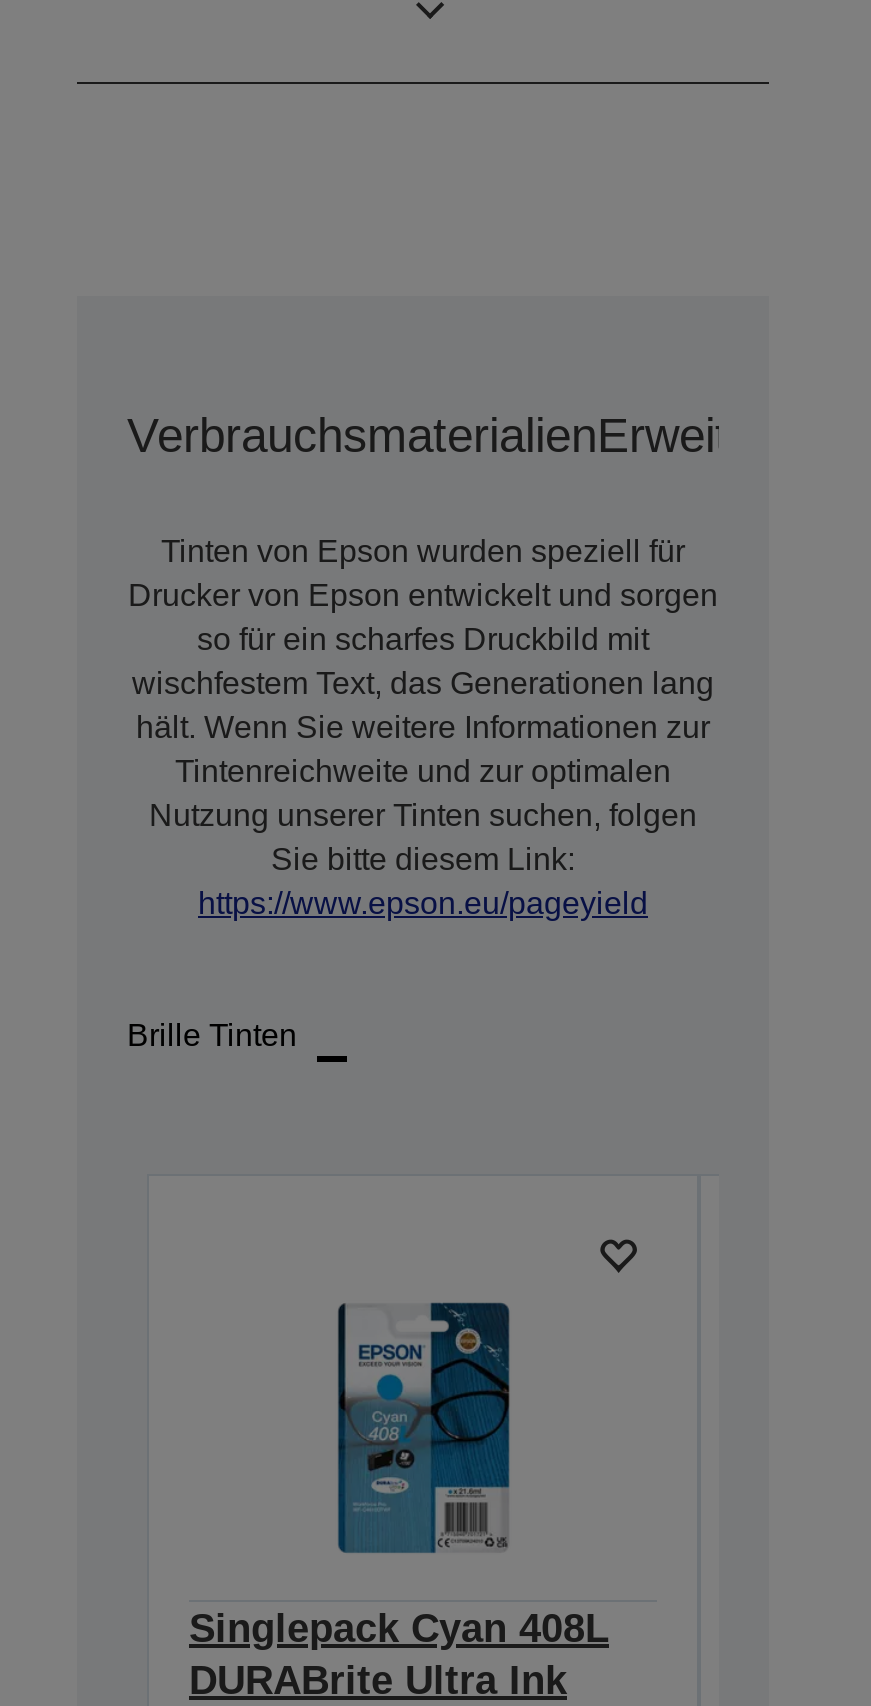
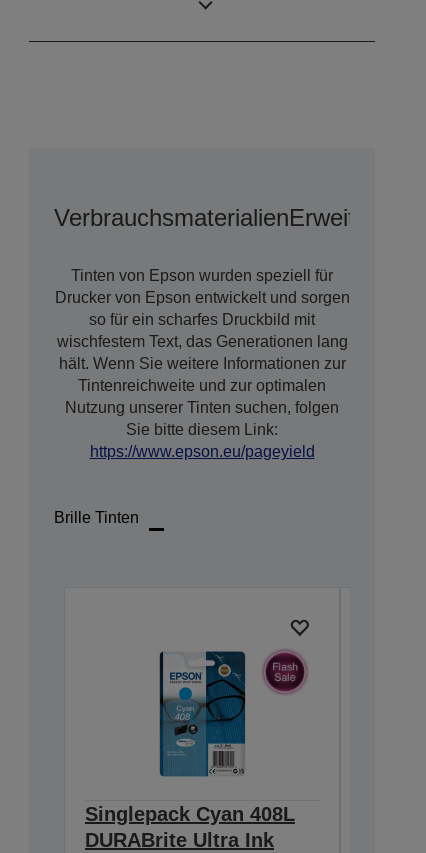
+ [image]
